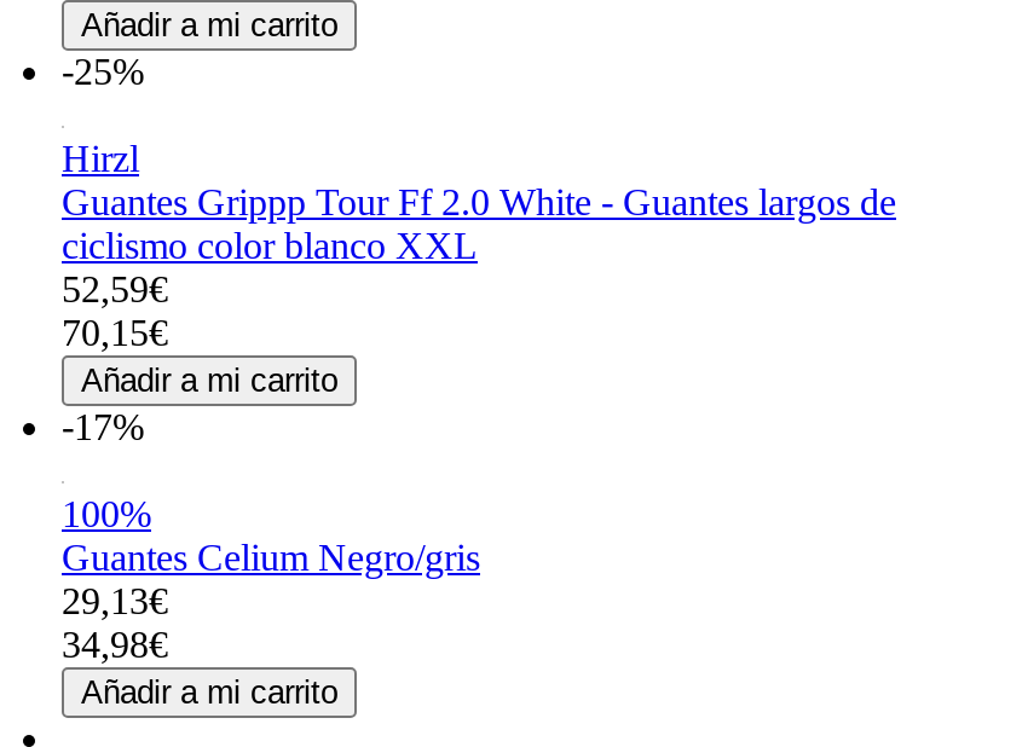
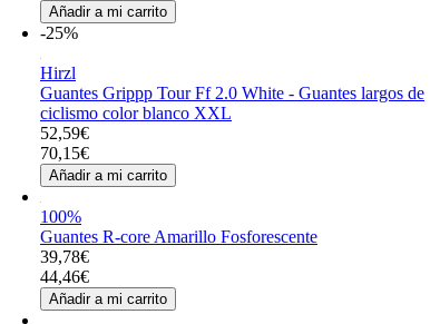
- -17%

- Guantes Celium Negro/gris
- 29,13€
- 34,98€
+ Guantes R-core Amarillo Fosforescente
+ 39,78€
+ 44,46€
